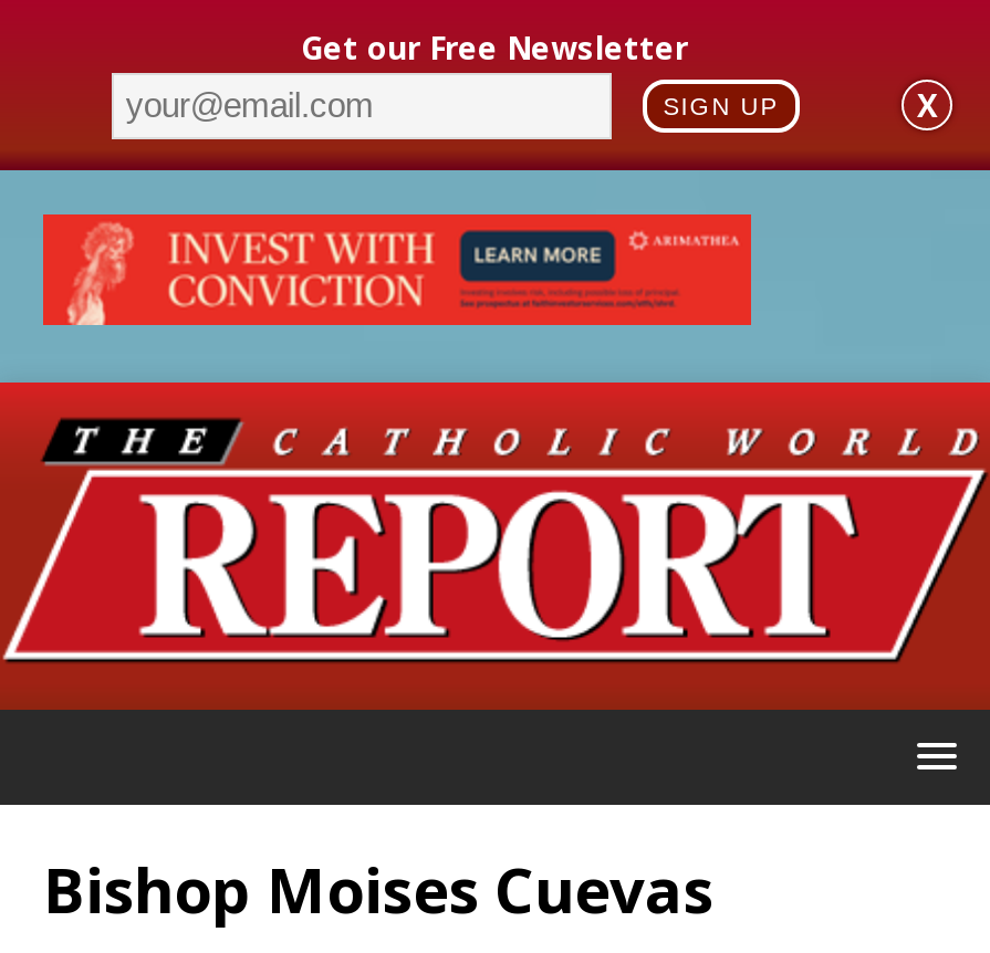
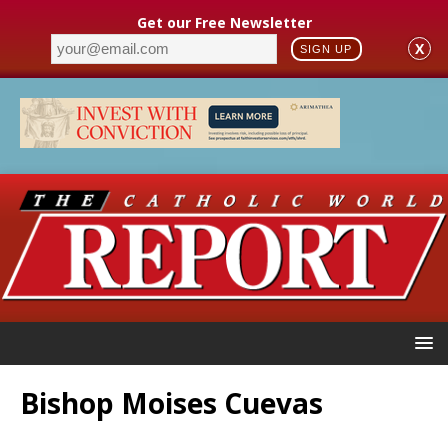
- [image]
+ [image]
